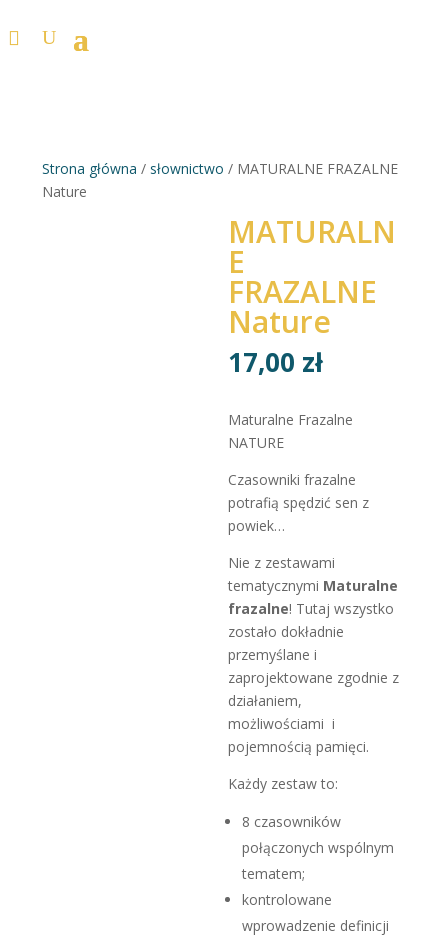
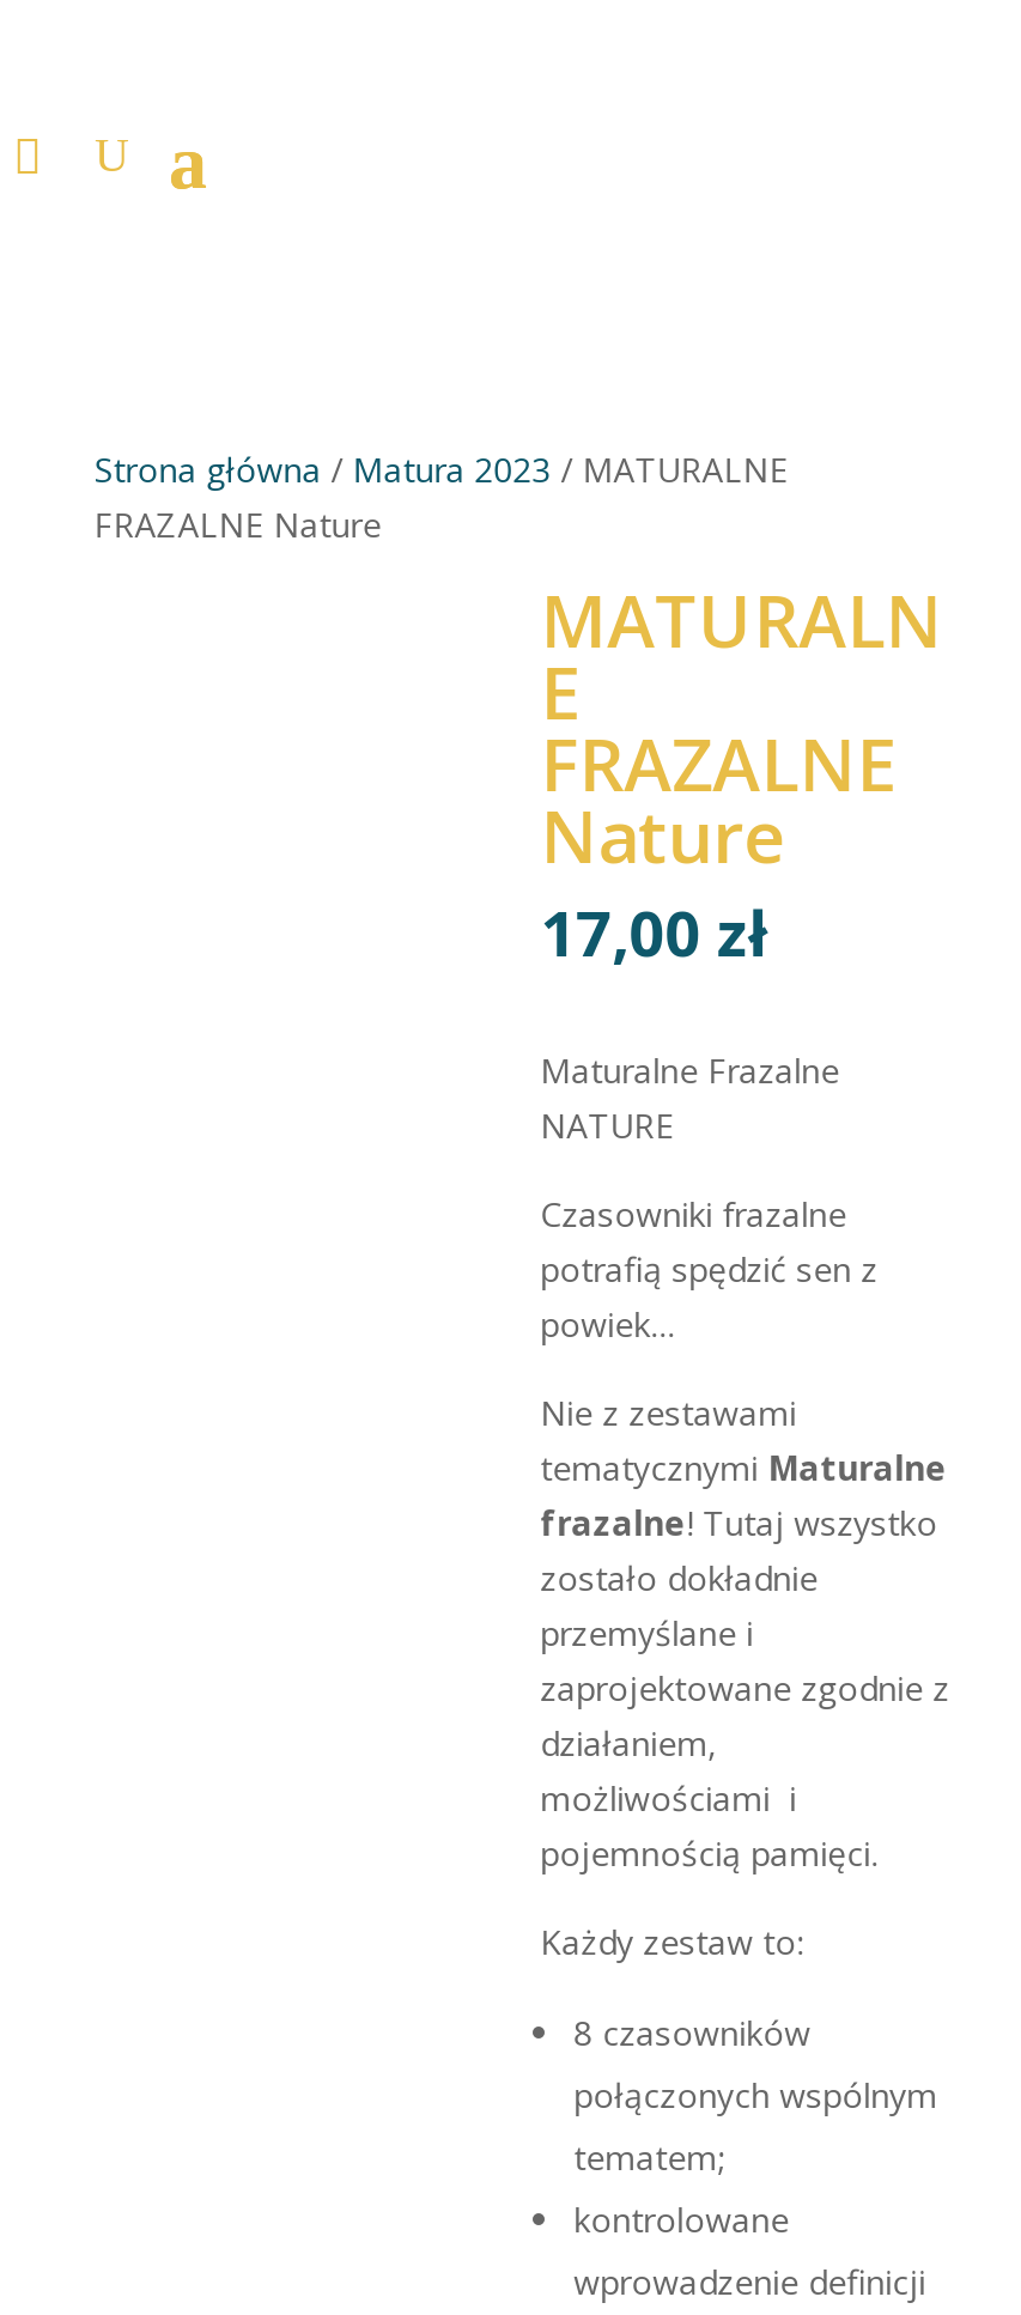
- Strona główna / słownictwo / MATURALNE FRAZALNE
- Nature
+ Strona główna / Matura 2023 / MATURALNE
+ FRAZALNE Nature
